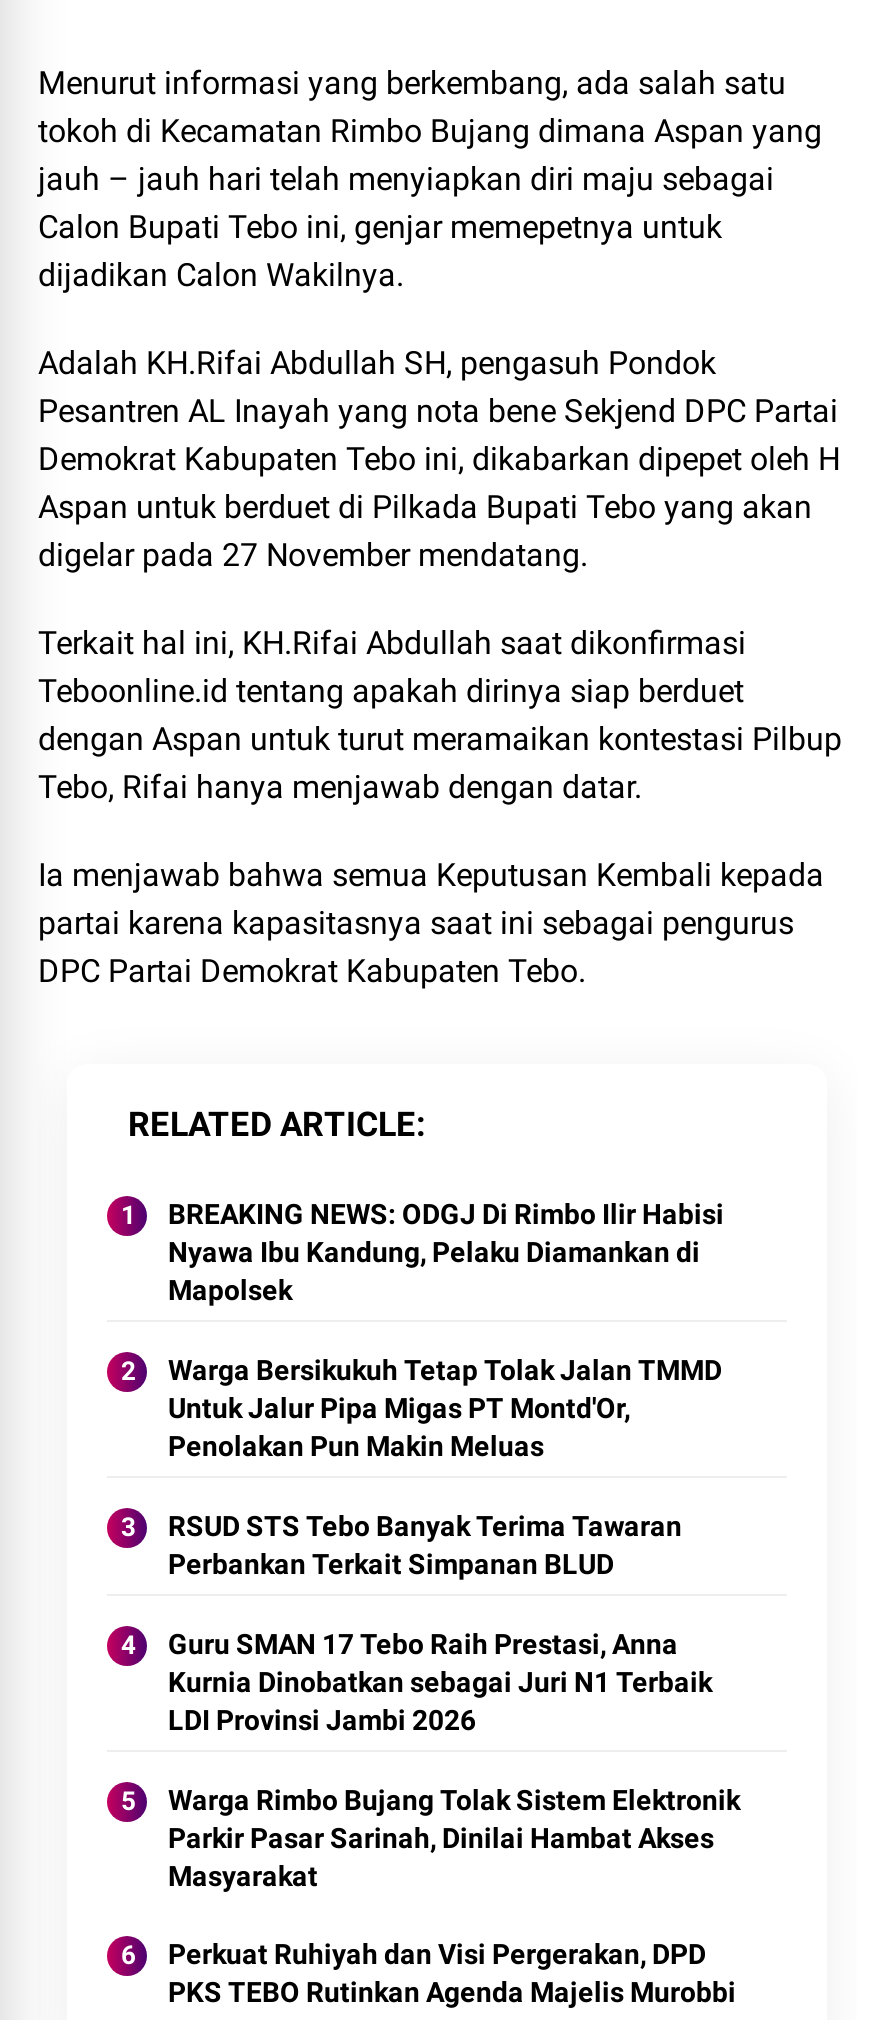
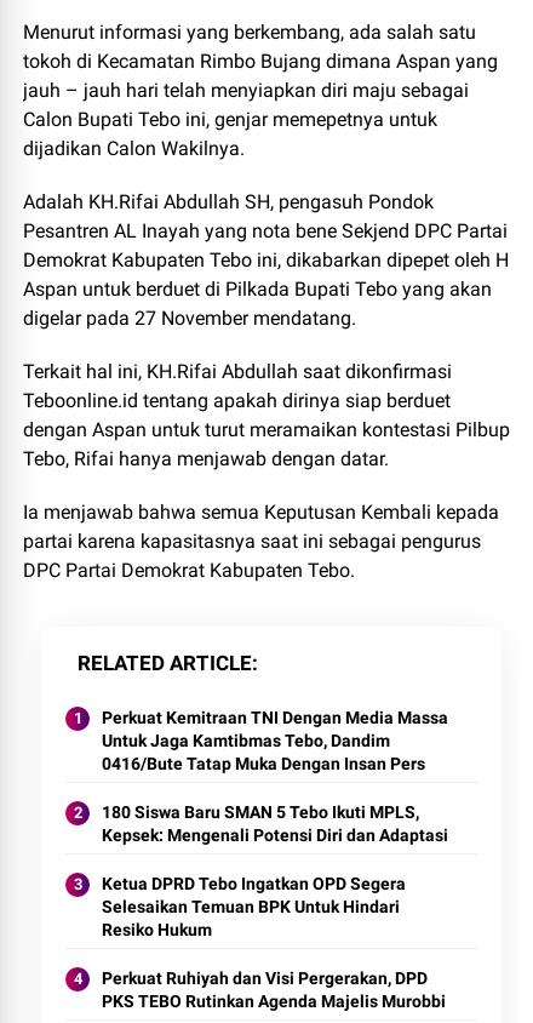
- BREAKING NEWS: ODGJ Di Rimbo Ilir Habisi
- Nyawa Ibu Kandung, Pelaku Diamankan di
- Mapolsek
- Warga Bersikukuh Tetap Tolak Jalan TMMD
- Untuk Jalur Pipa Migas PT Montd'Or,
- Penolakan Pun Makin Meluas
- RSUD STS Tebo Banyak Terima Tawaran
- Perbankan Terkait Simpanan BLUD
- Guru SMAN 17 Tebo Raih Prestasi, Anna
- Kurnia Dinobatkan sebagai Juri N1 Terbaik
- LDI Provinsi Jambi 2026
- Warga Rimbo Bujang Tolak Sistem Elektronik
- Parkir Pasar Sarinah, Dinilai Hambat Akses
- Masyarakat
+ Perkuat Kemitraan TNI Dengan Media Massa
+ Untuk Jaga Kamtibmas Tebo, Dandim
+ 0416/Bute Tatap Muka Dengan Insan Pers
+ 180 Siswa Baru SMAN 5 Tebo Ikuti MPLS,
+ Kepsek: Mengenali Potensi Diri dan Adaptasi
+ Ketua DPRD Tebo Ingatkan OPD Segera
+ Selesaikan Temuan BPK Untuk Hindari
+ Resiko Hukum
